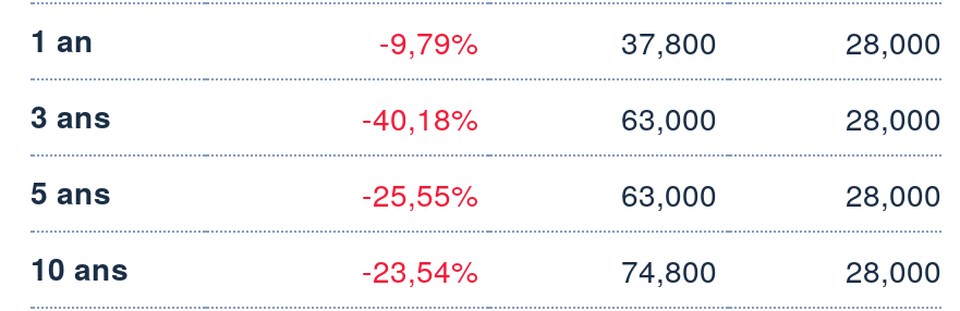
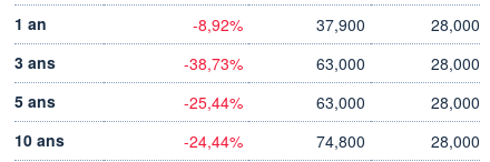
- -9,79%
+ -8,92%

- 37,800
+ 37,900

- -40,18%
+ -38,73%

- -25,55%
+ -25,44%

- -23,54%
+ -24,44%
